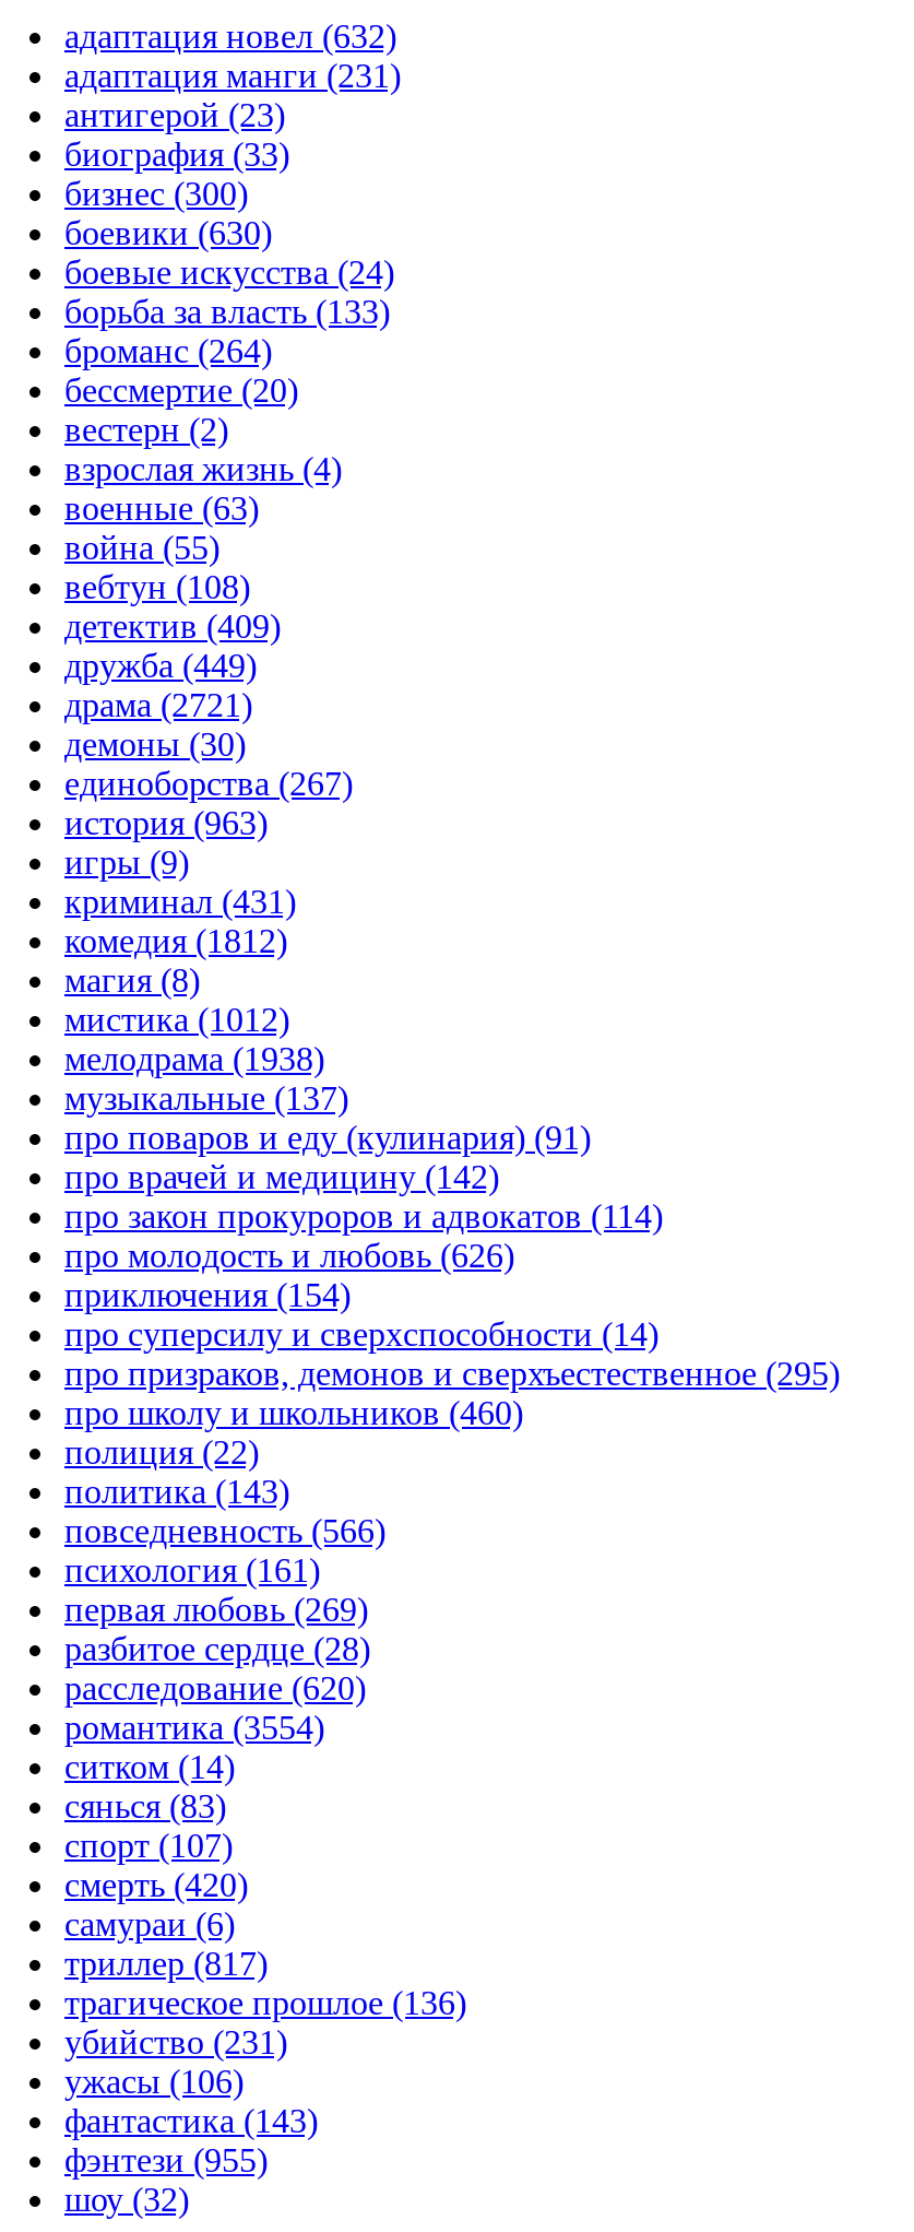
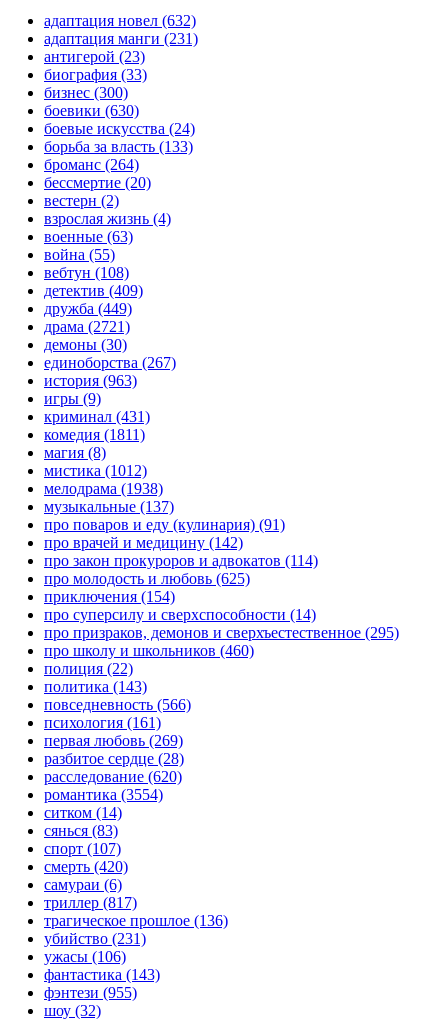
- комедия (1812)
+ комедия (1811)

- про молодость и любовь (626)
+ про молодость и любовь (625)
